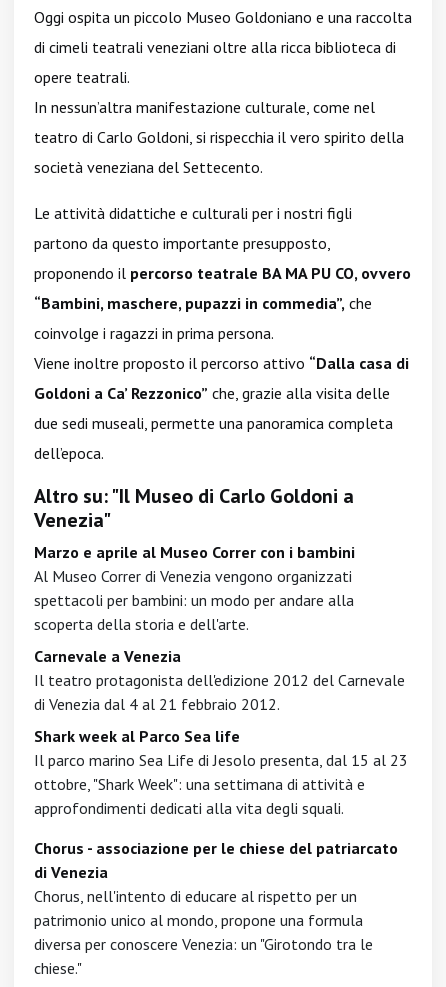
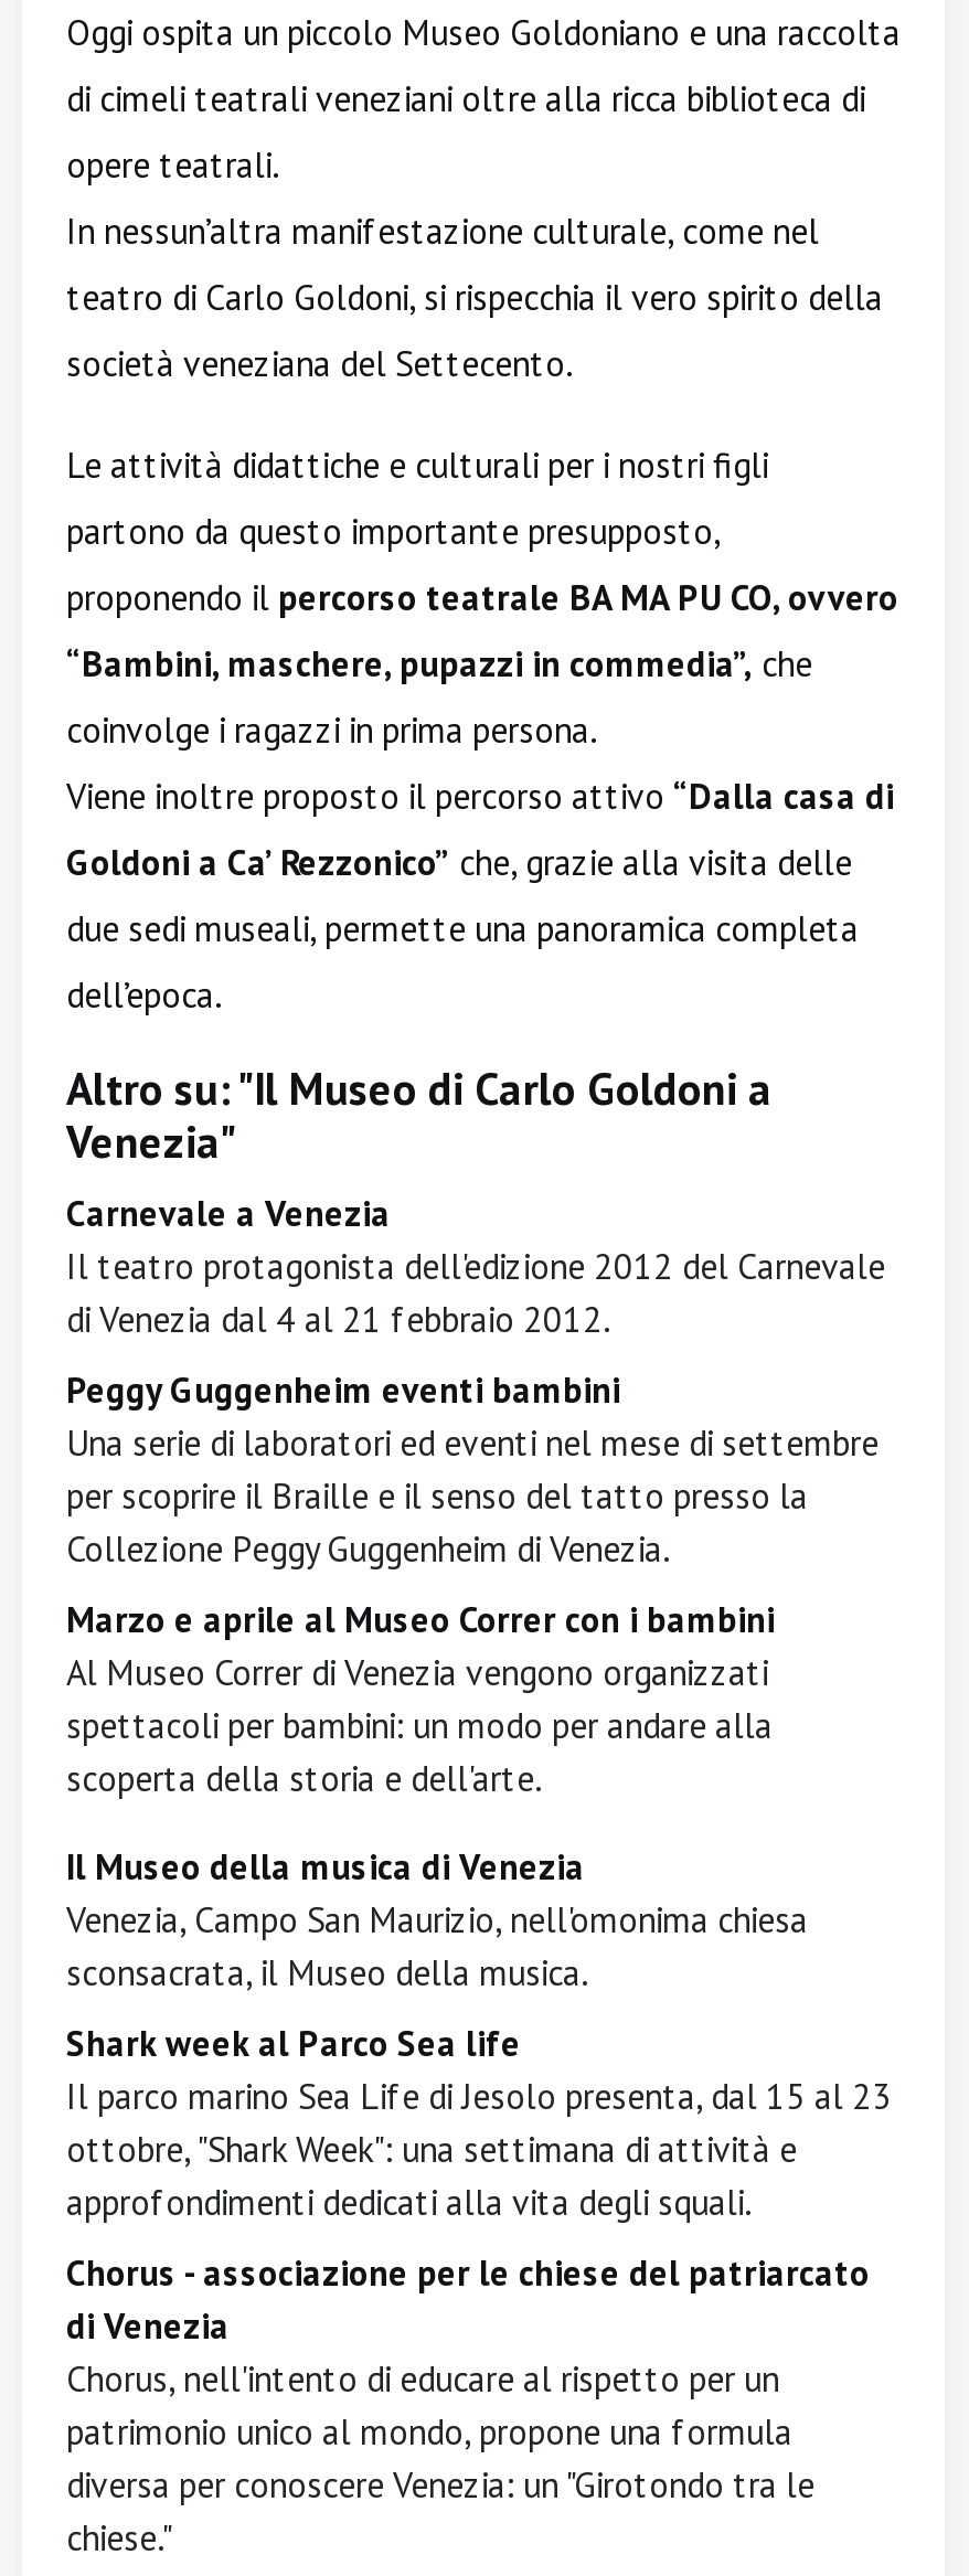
+ Peggy Guggenheim eventi bambini
+ Una serie di laboratori ed eventi nel mese di settembre
+ per scoprire il Braille e il senso del tatto presso la
+ Collezione Peggy Guggenheim di Venezia.

+ Il Museo della musica di Venezia
+ Venezia, Campo San Maurizio, nell'omonima chiesa
+ sconsacrata, il Museo della musica.

moved up: Carnevale a Venezia | Il teatro protagonista dell'edizione 2012 del Carnevale | di Venezia dal 4 al 21 febbraio 2012.
